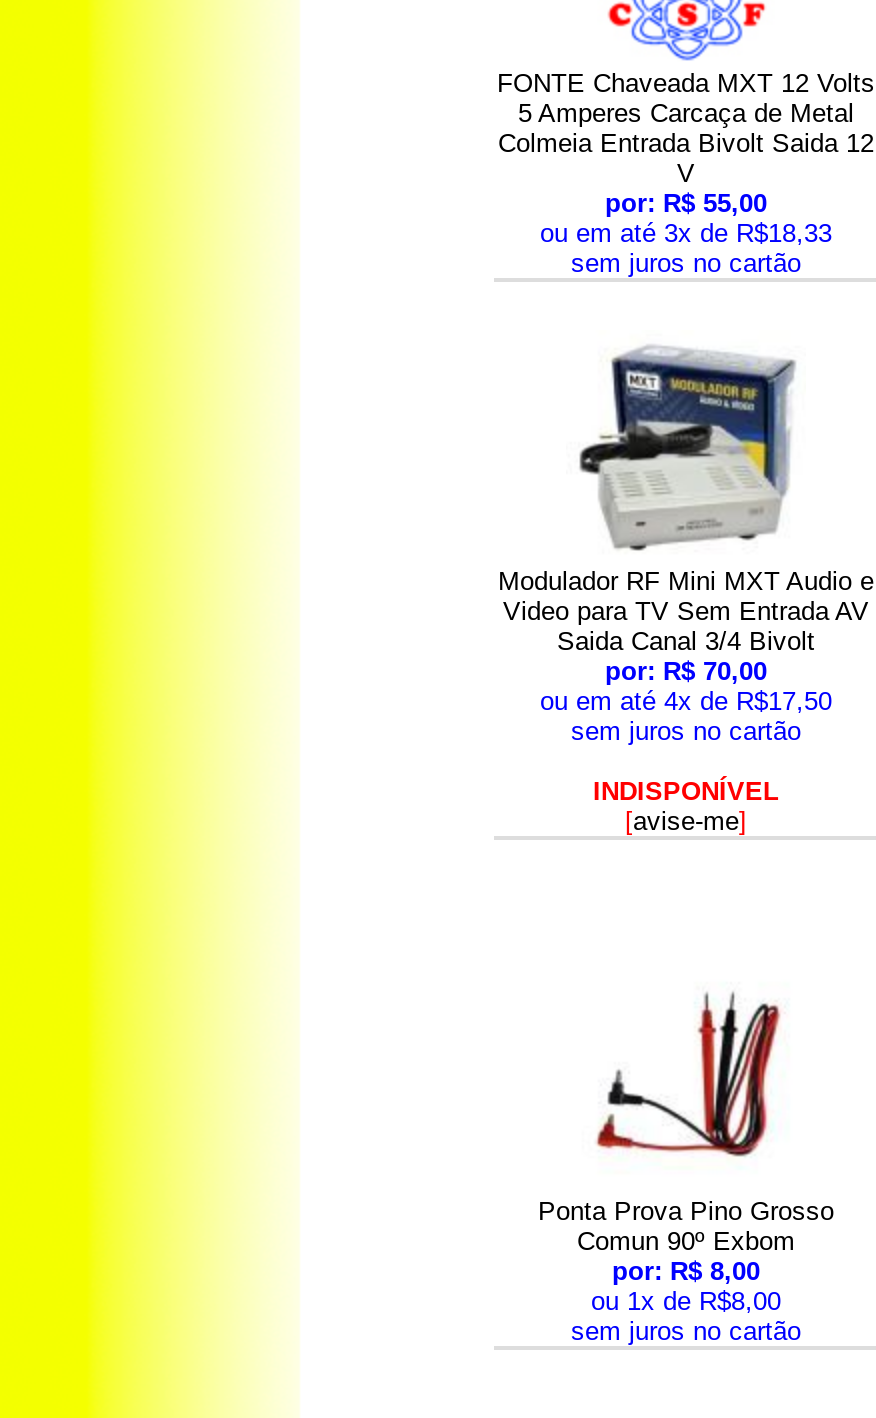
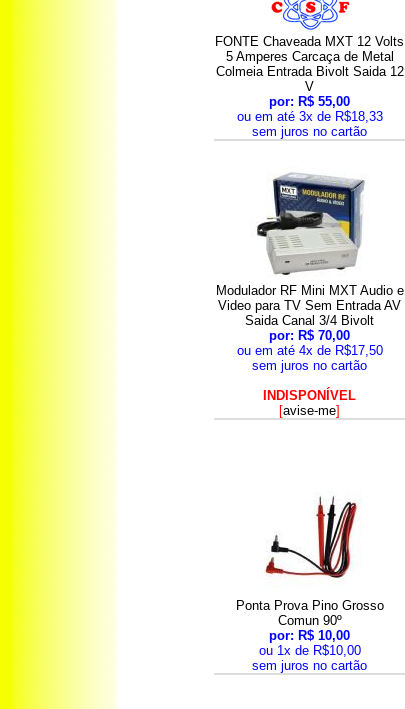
- Comun 90º Exbom
- por: R$ 8,00
- ou 1x de R$8,00
+ Comun 90º
+ por: R$ 10,00
+ ou 1x de R$10,00
